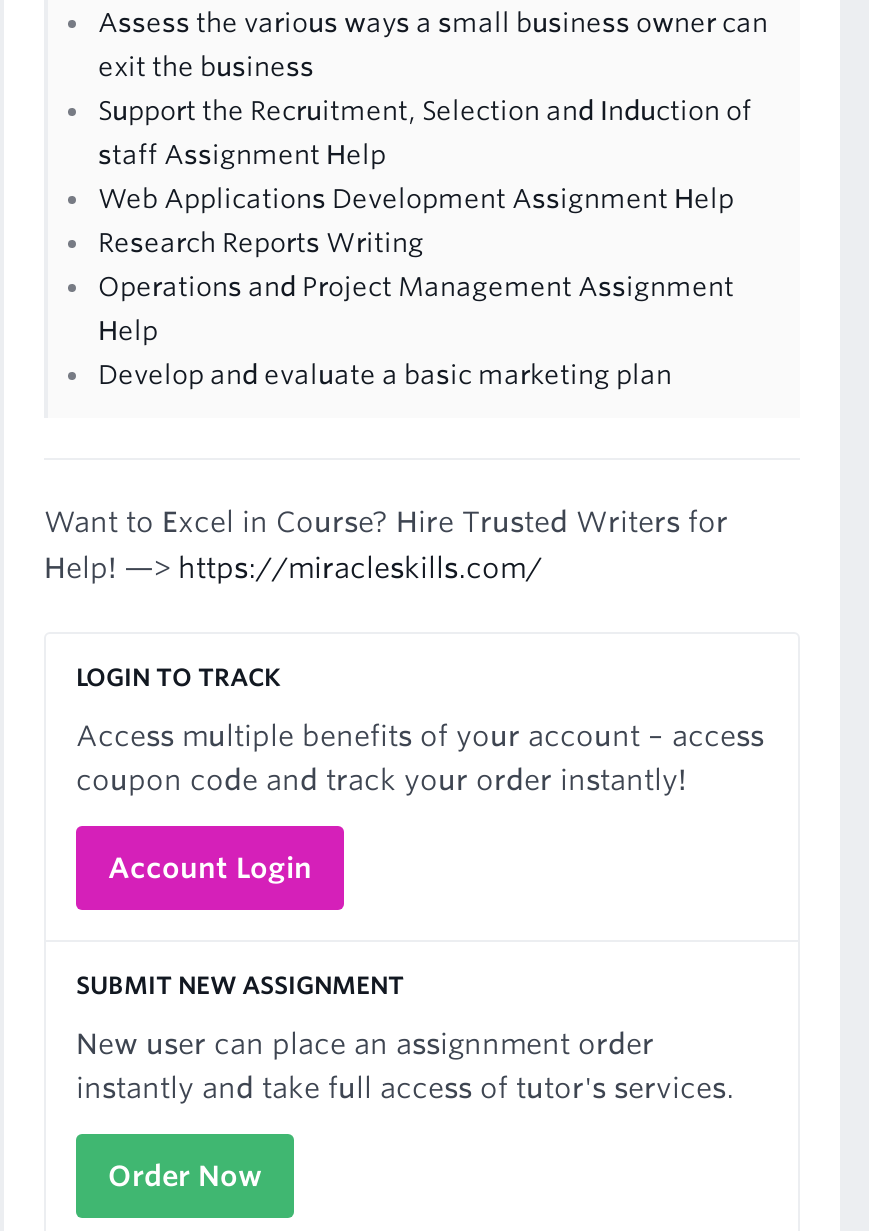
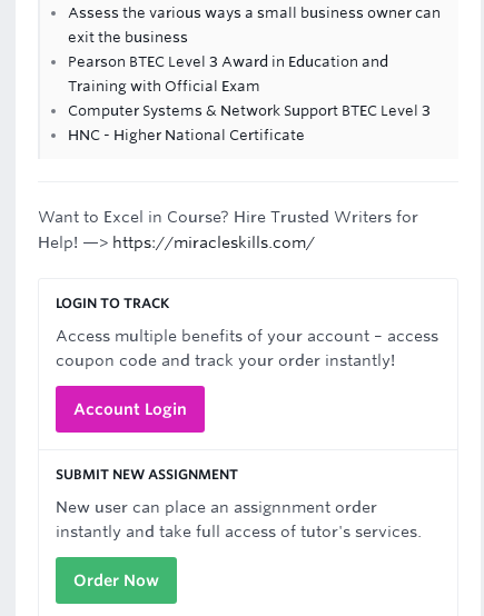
- Support the Recruitment, Selection and Induction of
- staff Assignment Help
- Web Applications Development Assignment Help
- Research Reports Writing
- Operations and Project Management Assignment
- Help
- Develop and evaluate a basic marketing plan
+ Pearson BTEC Level 3 Award in Education and
+ Training with Official Exam
+ Computer Systems & Network Support BTEC Level 3
+ HNC - Higher National Certificate
